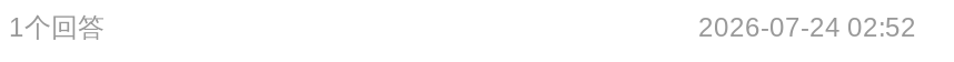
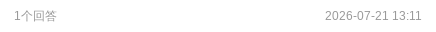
- 2026-07-24 02:52
+ 2026-07-21 13:11
